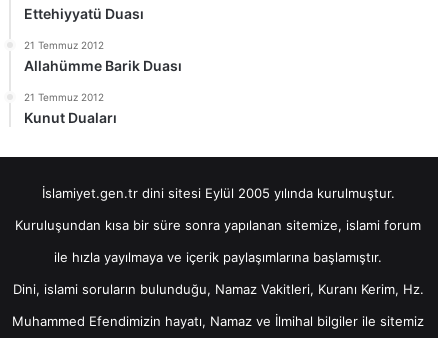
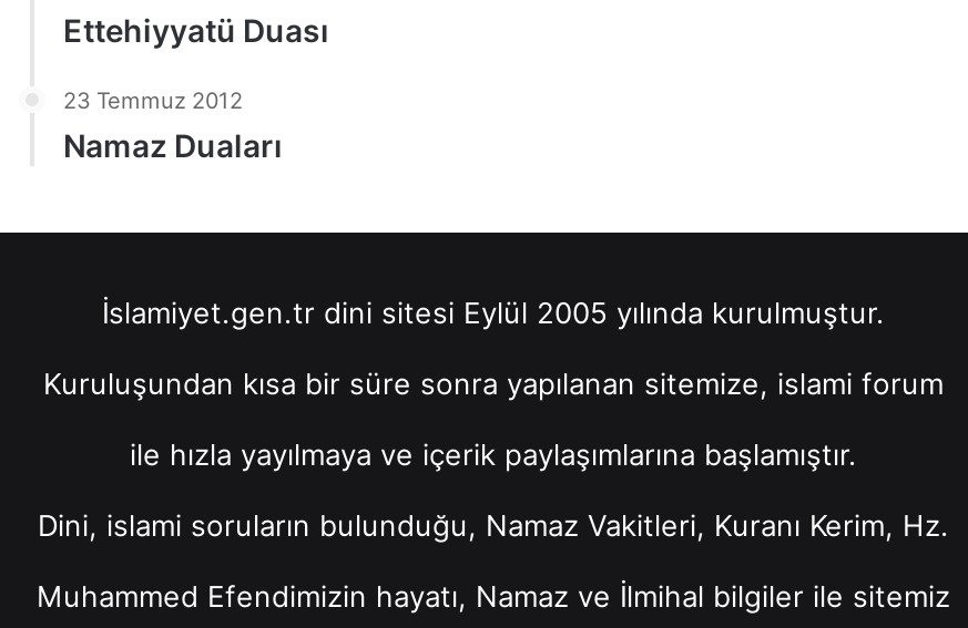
- 21 Temmuz 2012
- Allahümme Barik Duası
- 21 Temmuz 2012
- Kunut Duaları
+ 23 Temmuz 2012
+ Namaz Duaları
